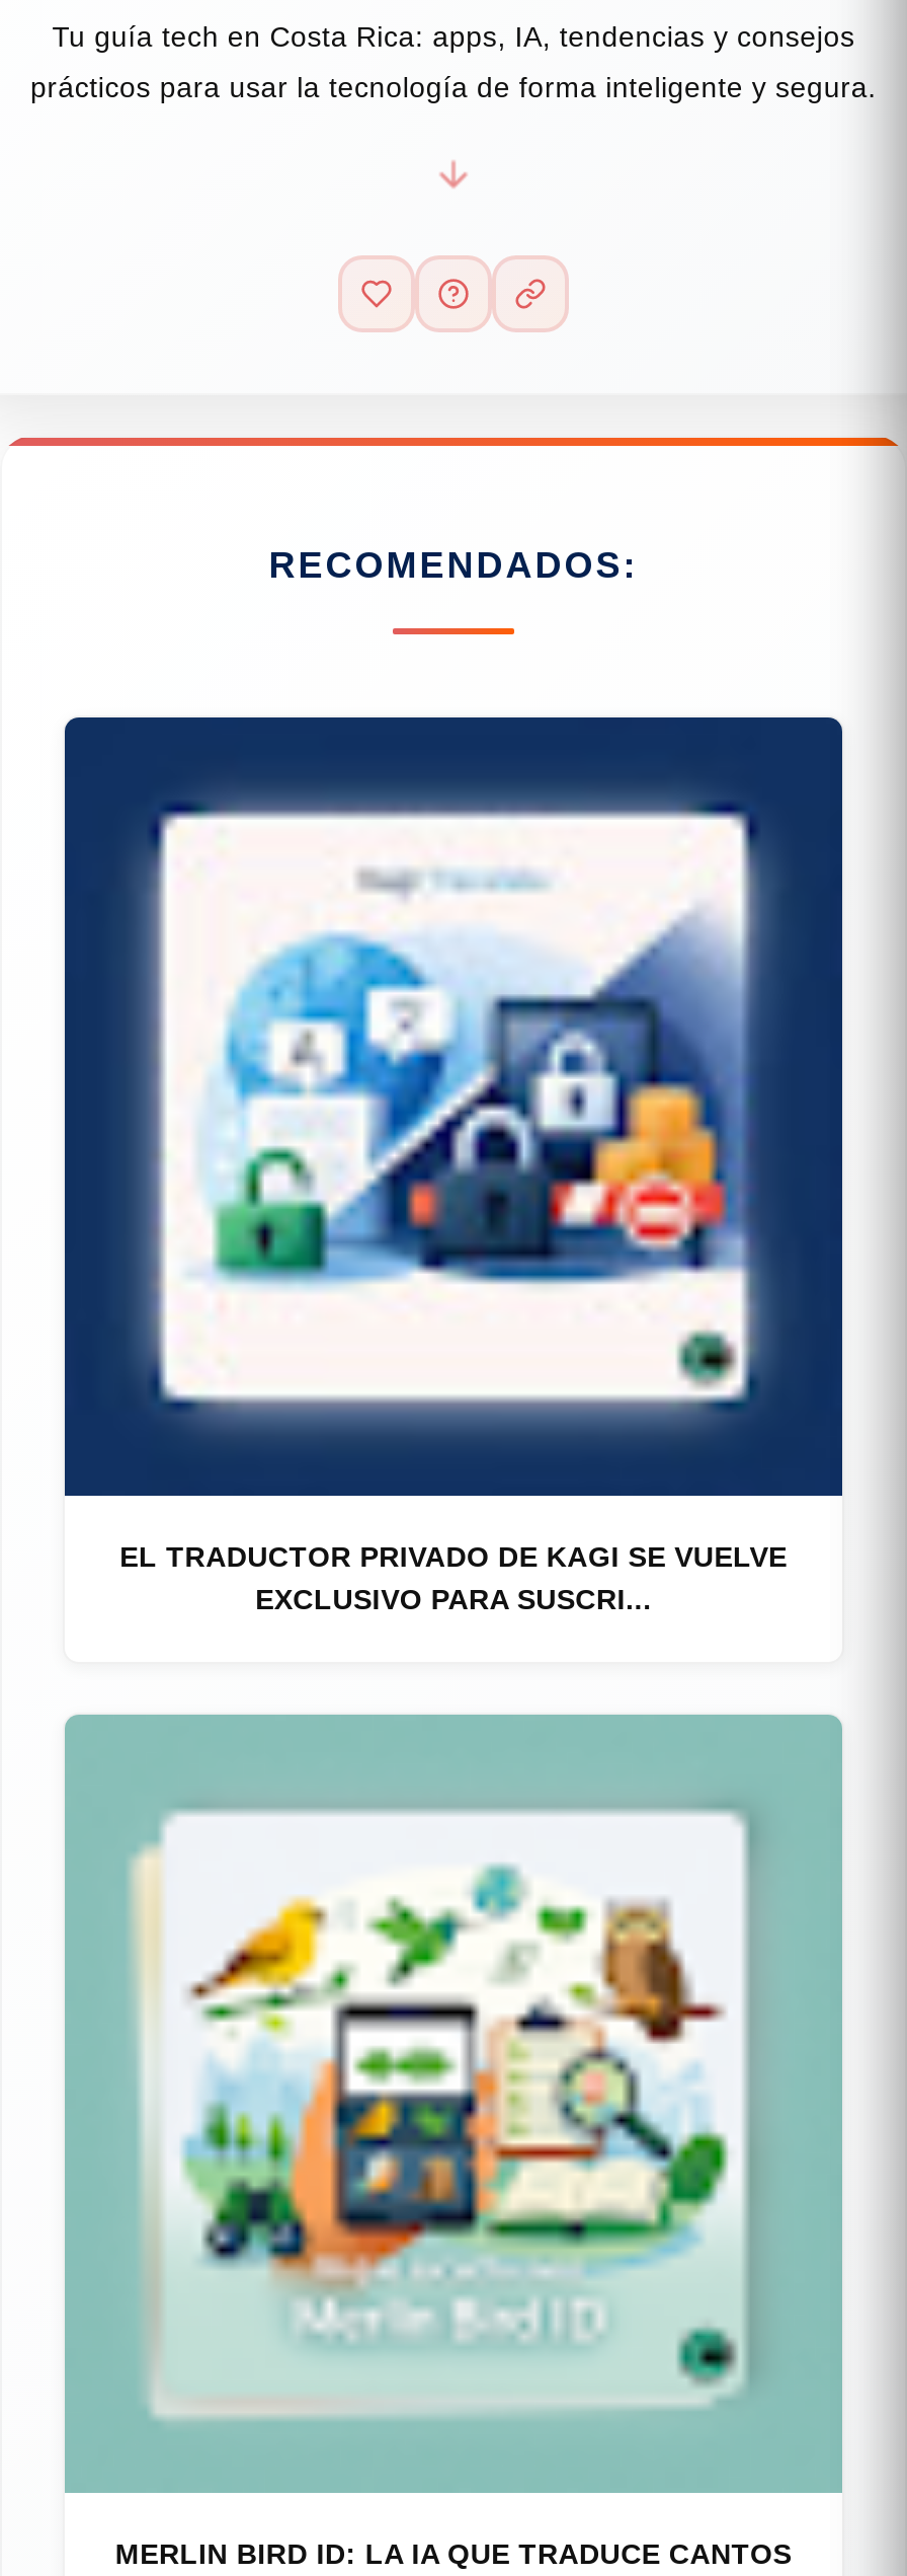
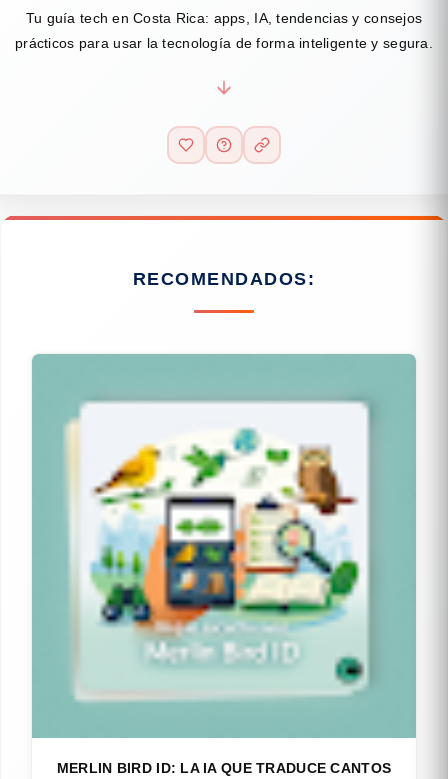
- [image]
- EL TRADUCTOR PRIVADO DE KAGI SE VUELVE
- EXCLUSIVO PARA SUSCRI...
